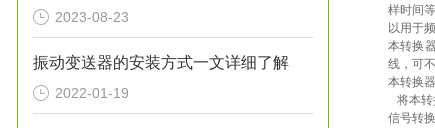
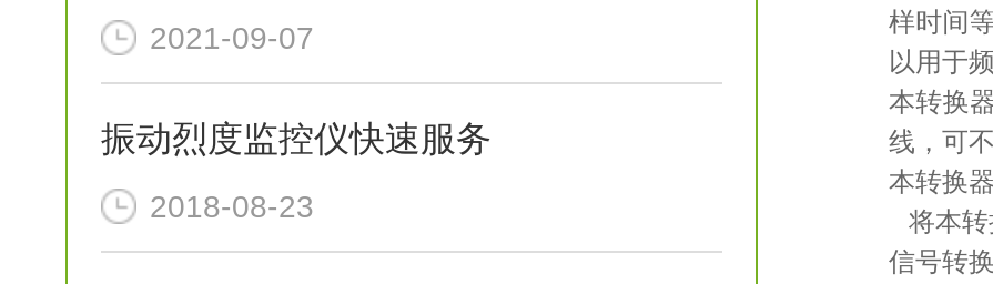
- 2023-08-23
+ 2021-09-07

- 振动变送器的安装方式一文详细了解
+ 振动烈度监控仪快速服务

- 2022-01-19
+ 2018-08-23
